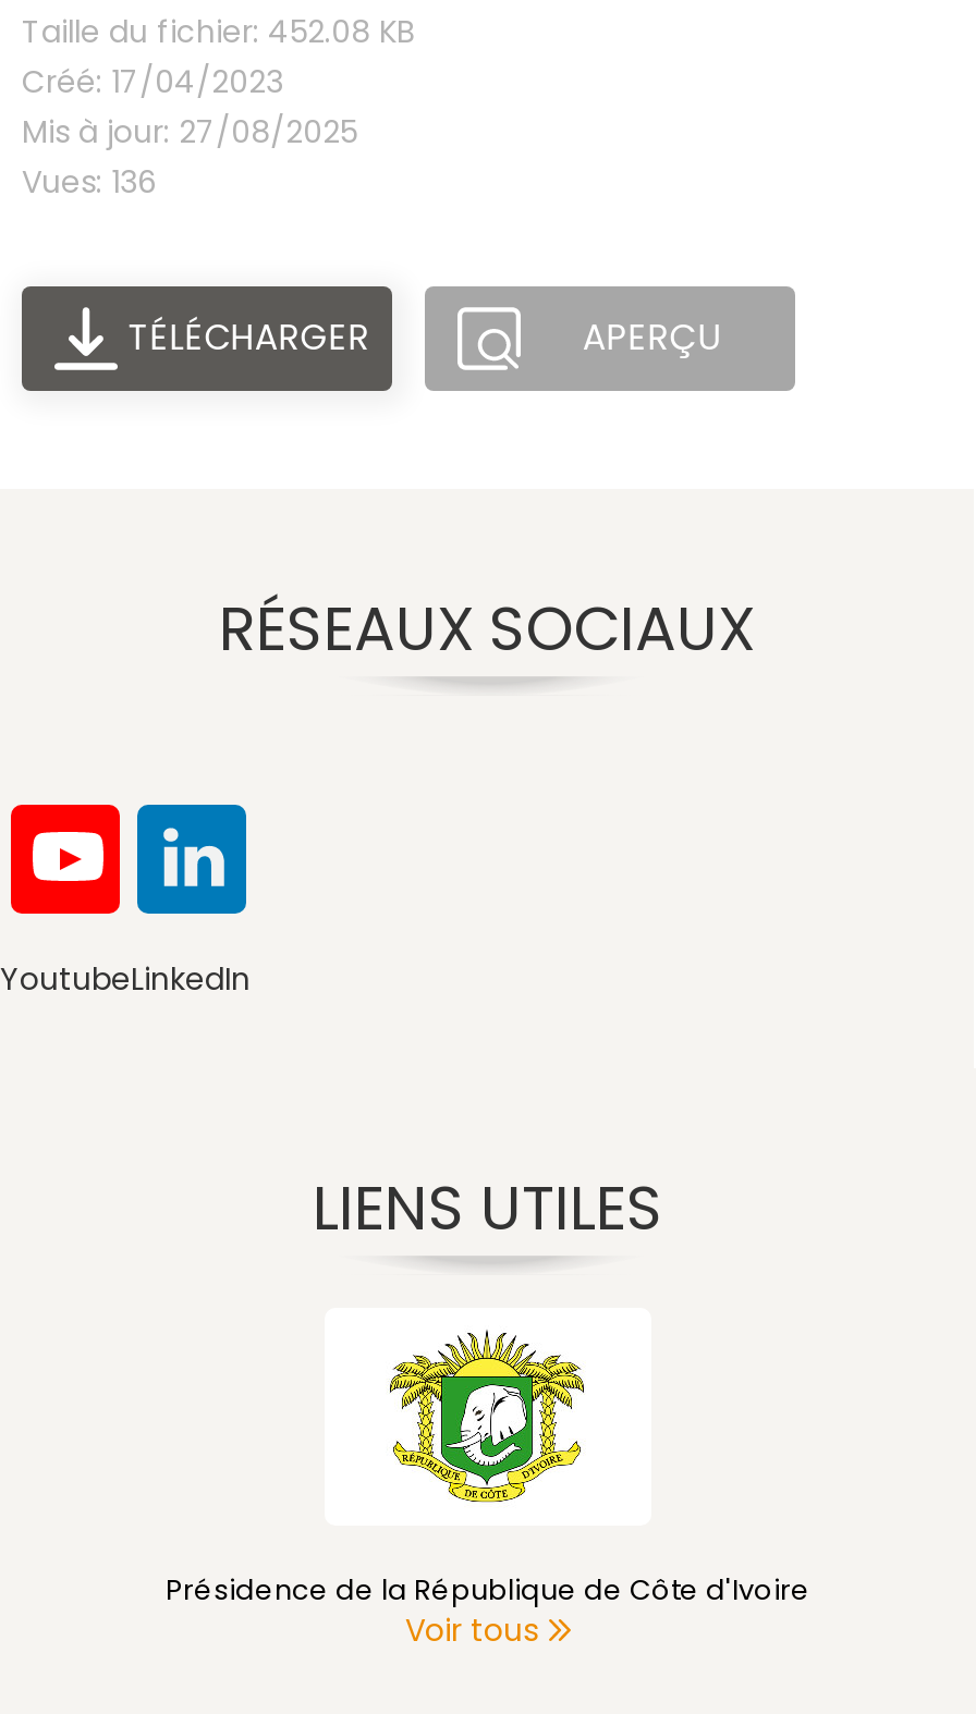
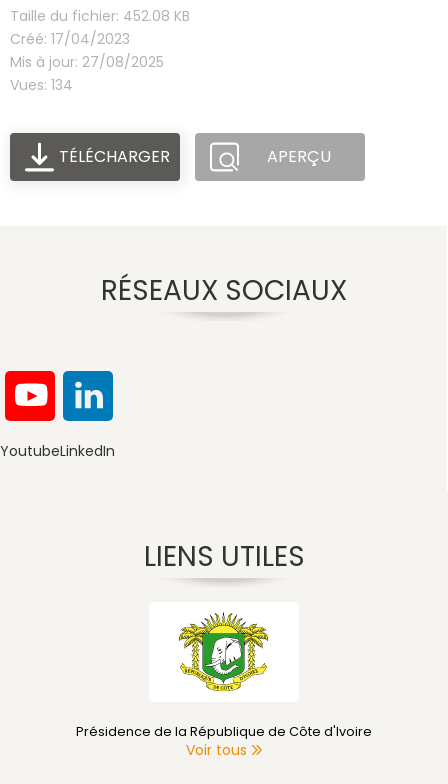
- Vues: 136
+ Vues: 134
